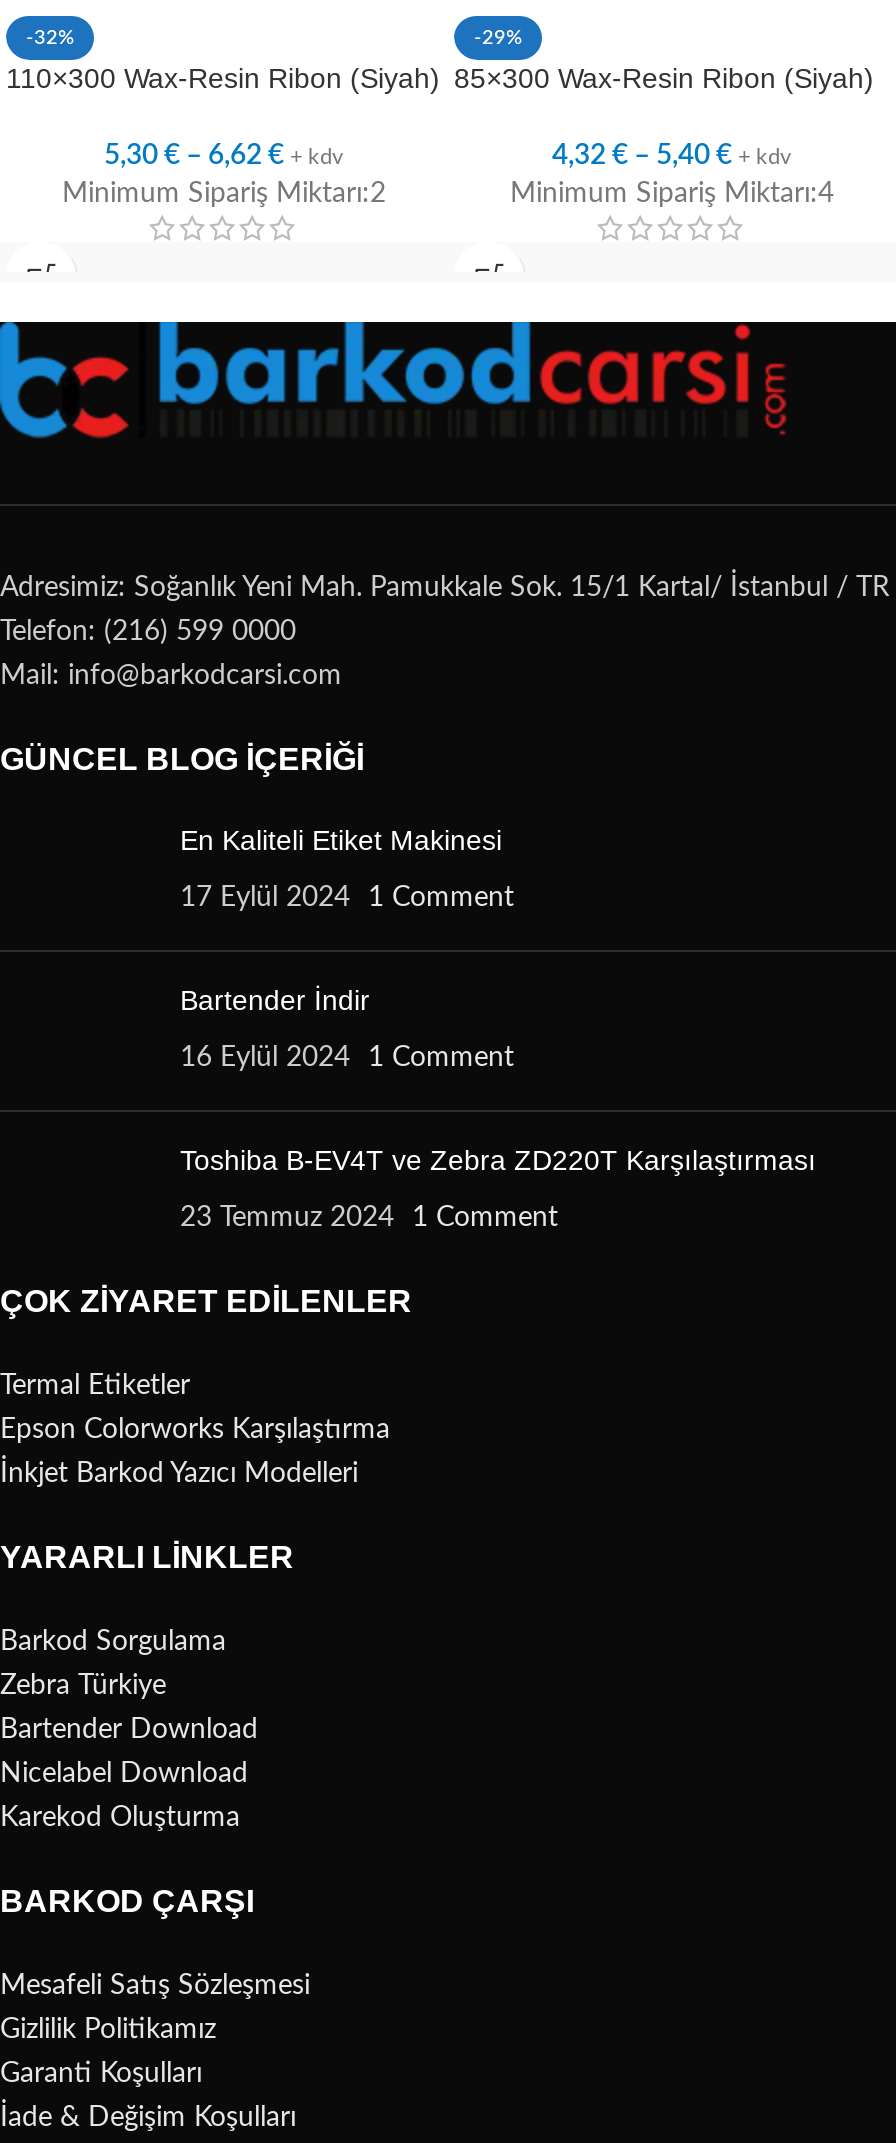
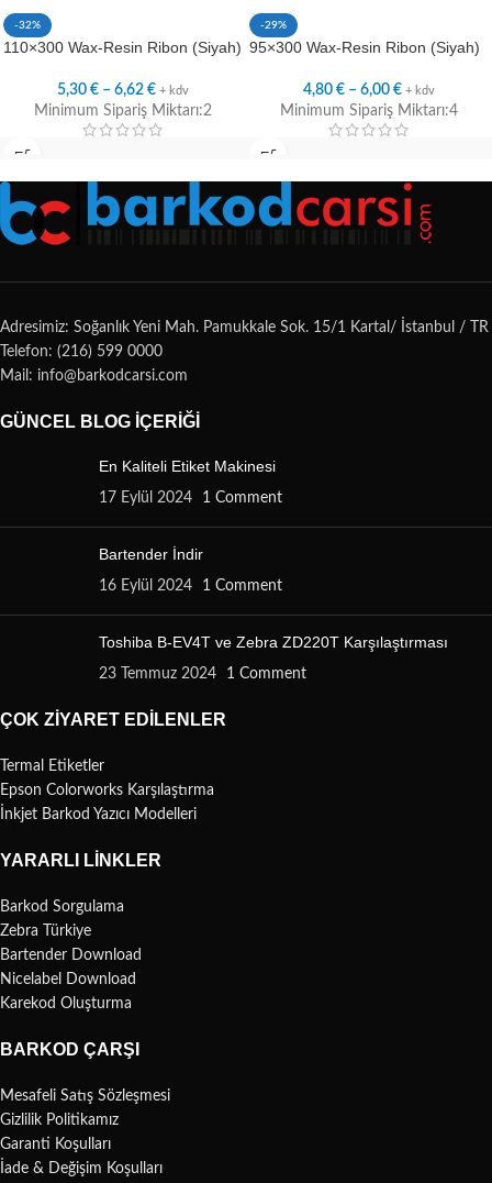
- 85×300 Wax-Resin Ribon (Siyah)
+ 95×300 Wax-Resin Ribon (Siyah)

- 4,32 € – 5,40 € + kdv
+ 4,80 € – 6,00 € + kdv
